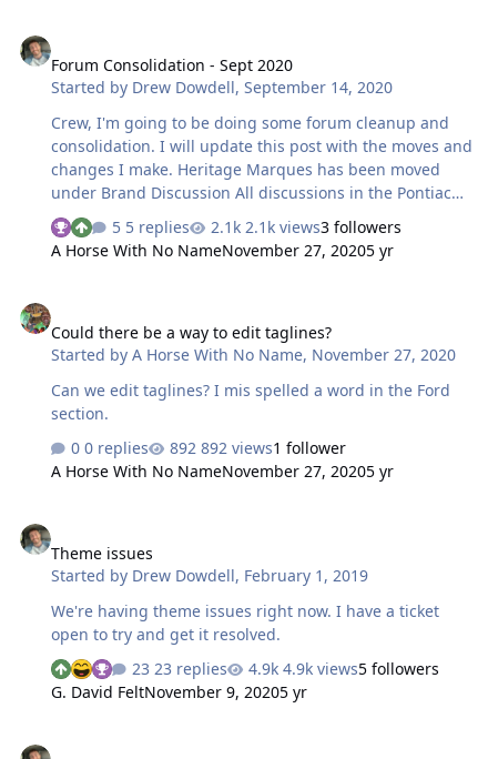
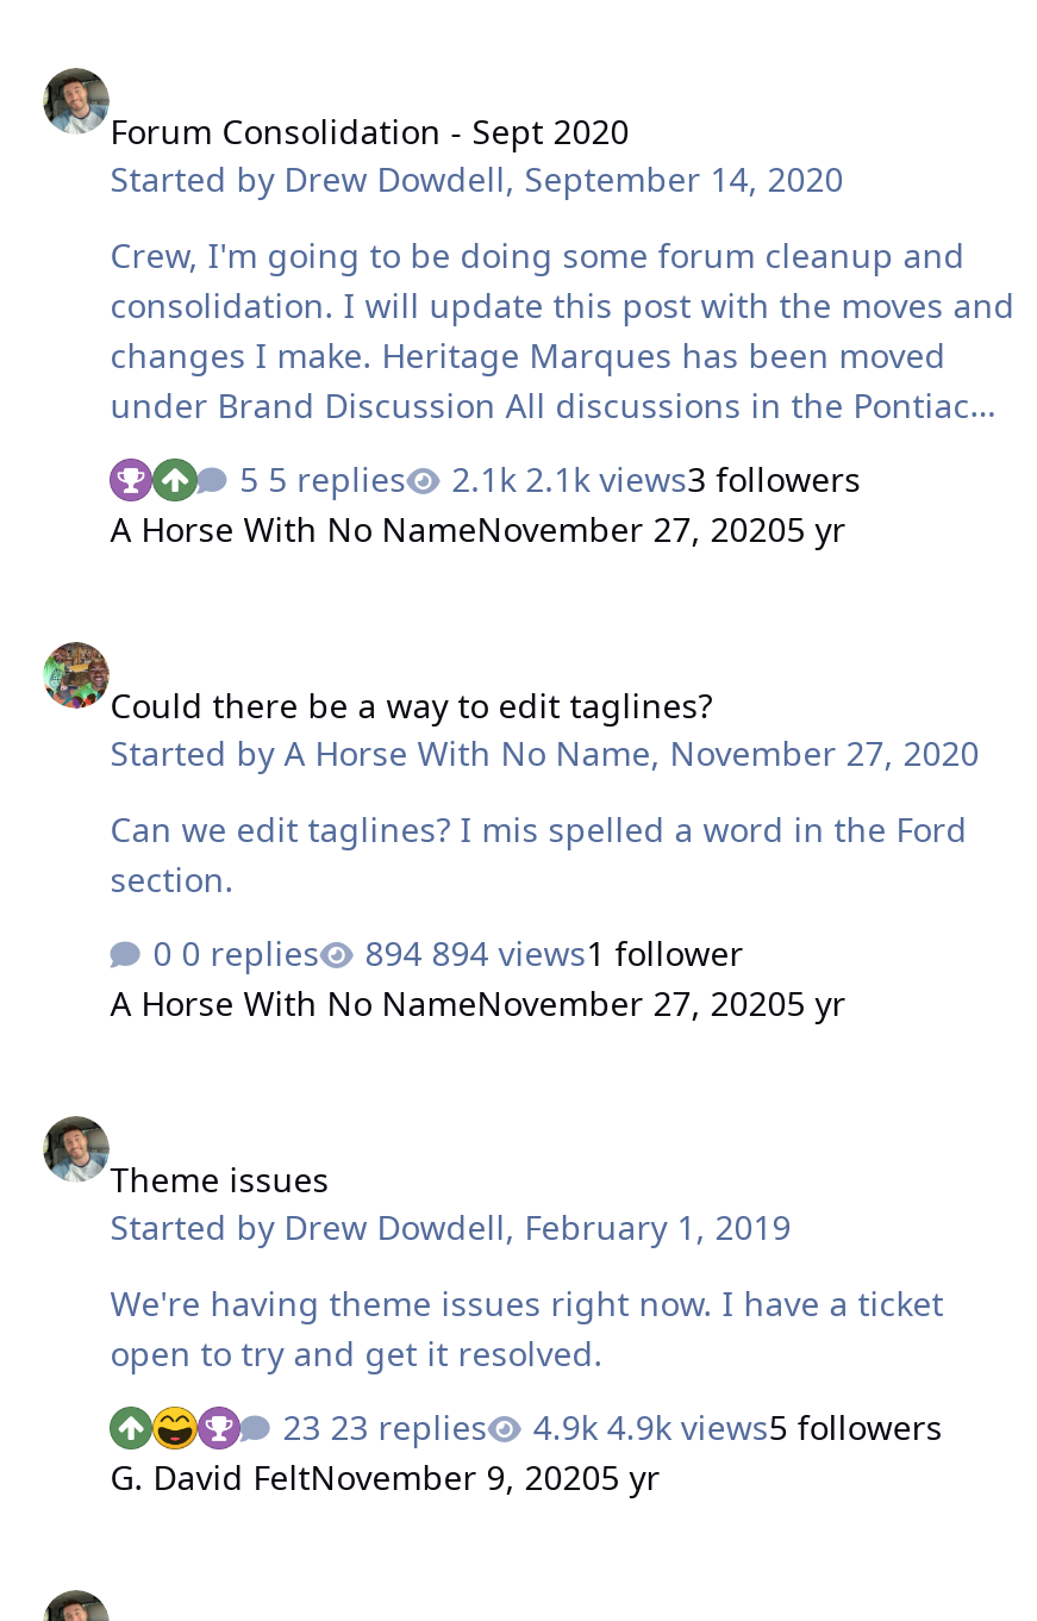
- 892 views1 follower
+ 894 views1 follower
